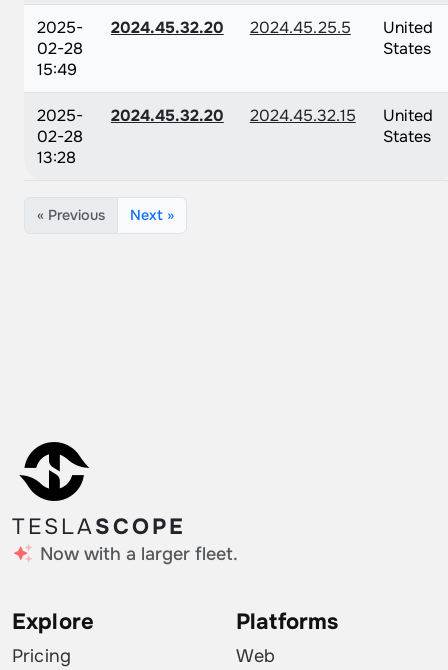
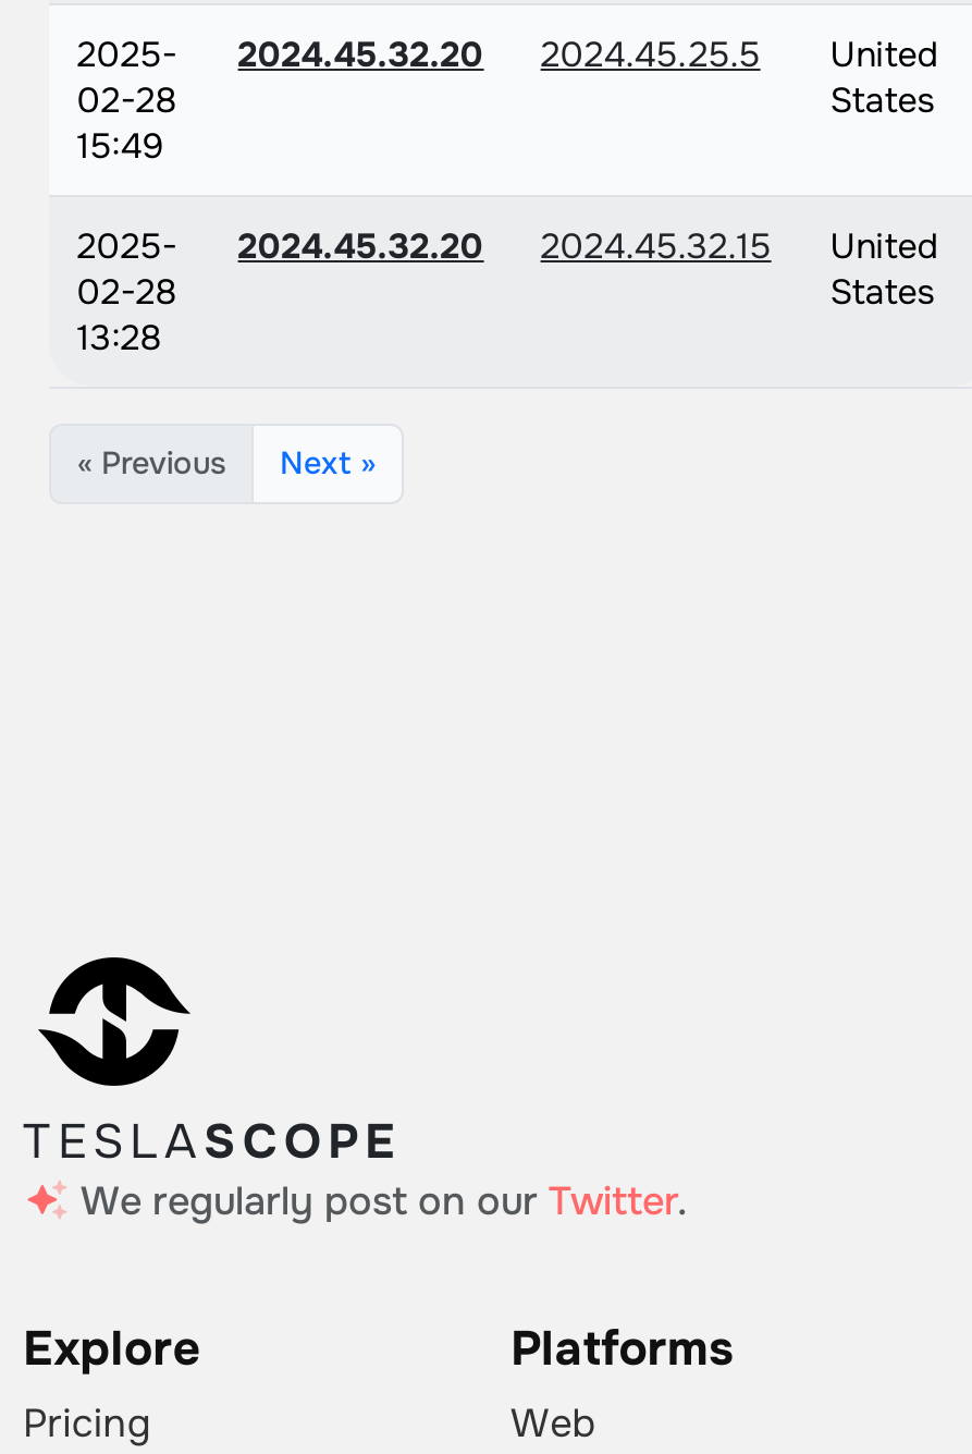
- Now with a larger fleet.
+ We regularly post on our Twitter.
